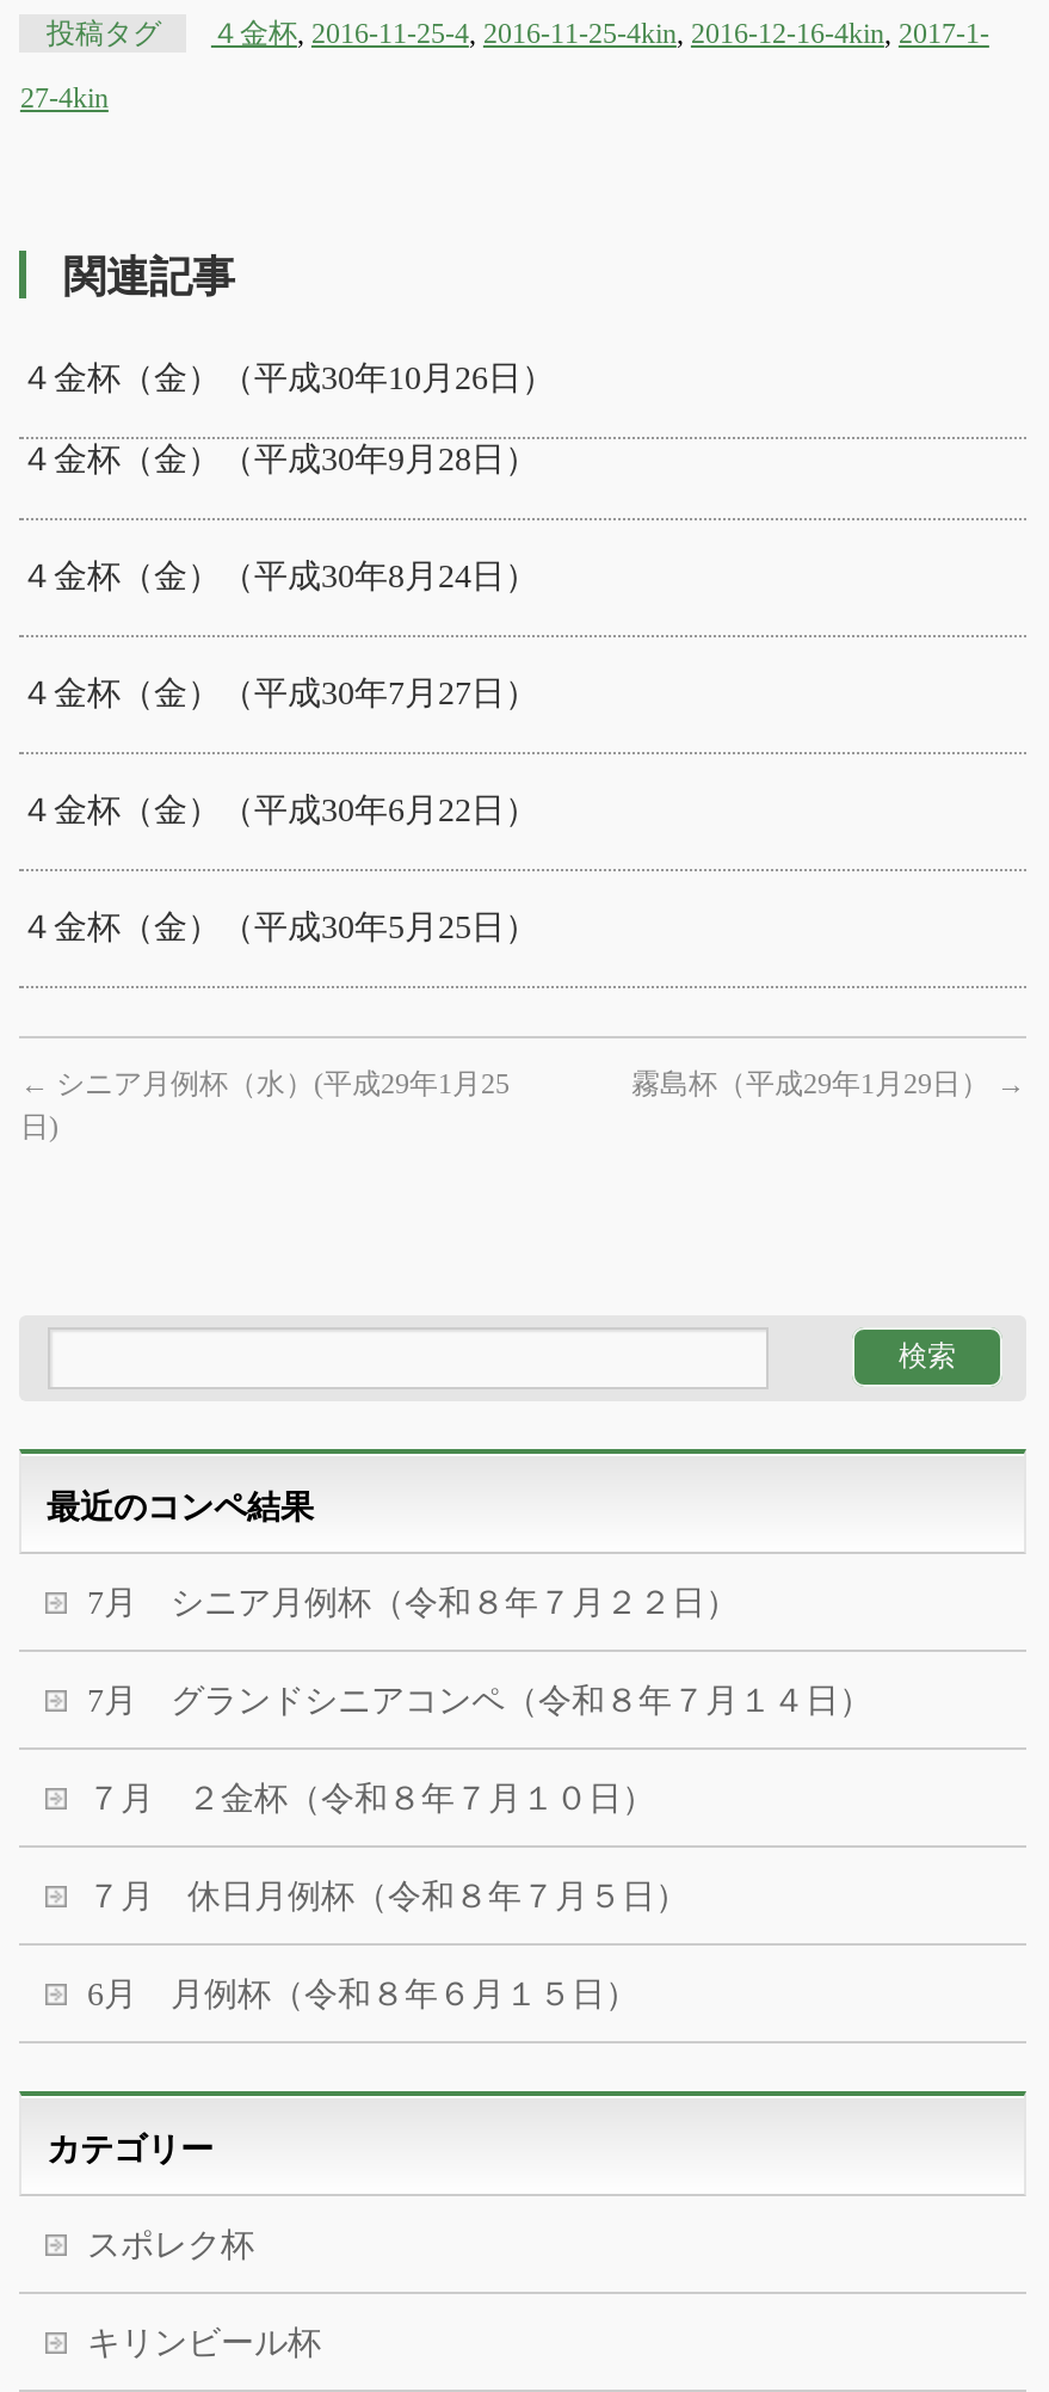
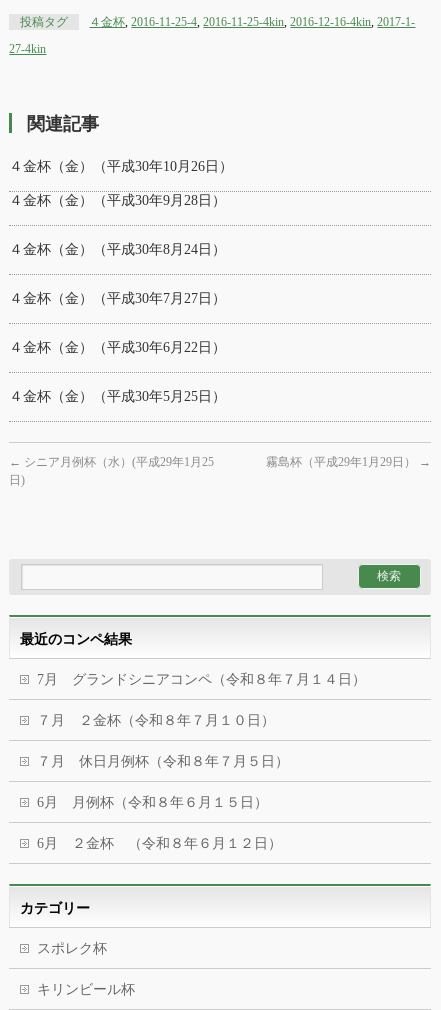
- 7月 シニア月例杯（令和８年７月２２日）

moved up: 7月 グランドシニアコンペ（令和８年７月１４日） | ７月 ２金杯（令和８年７月１０日） | ７月 休日月例杯（令和８年７月５日） | 6月 月例杯（令和８年６月１５日）

+ 6月 ２金杯 （令和８年６月１２日）
